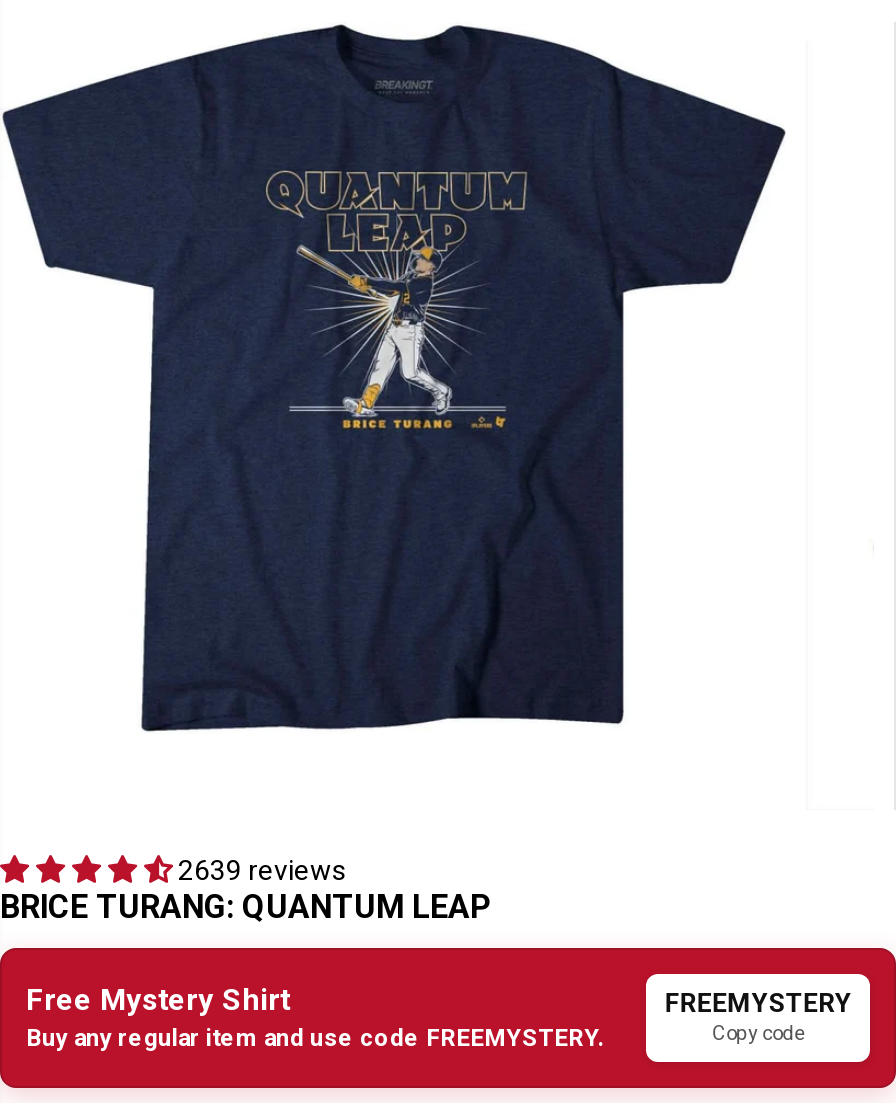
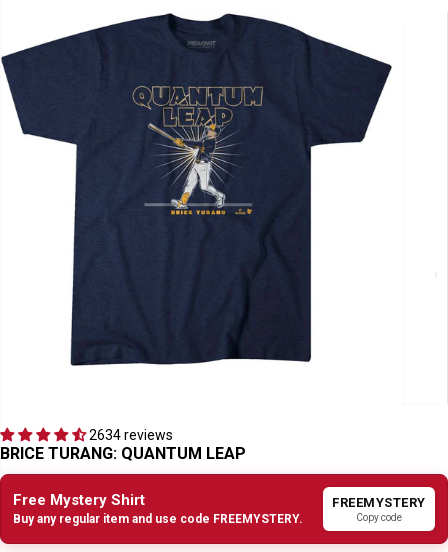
- 2639 reviews
+ 2634 reviews
